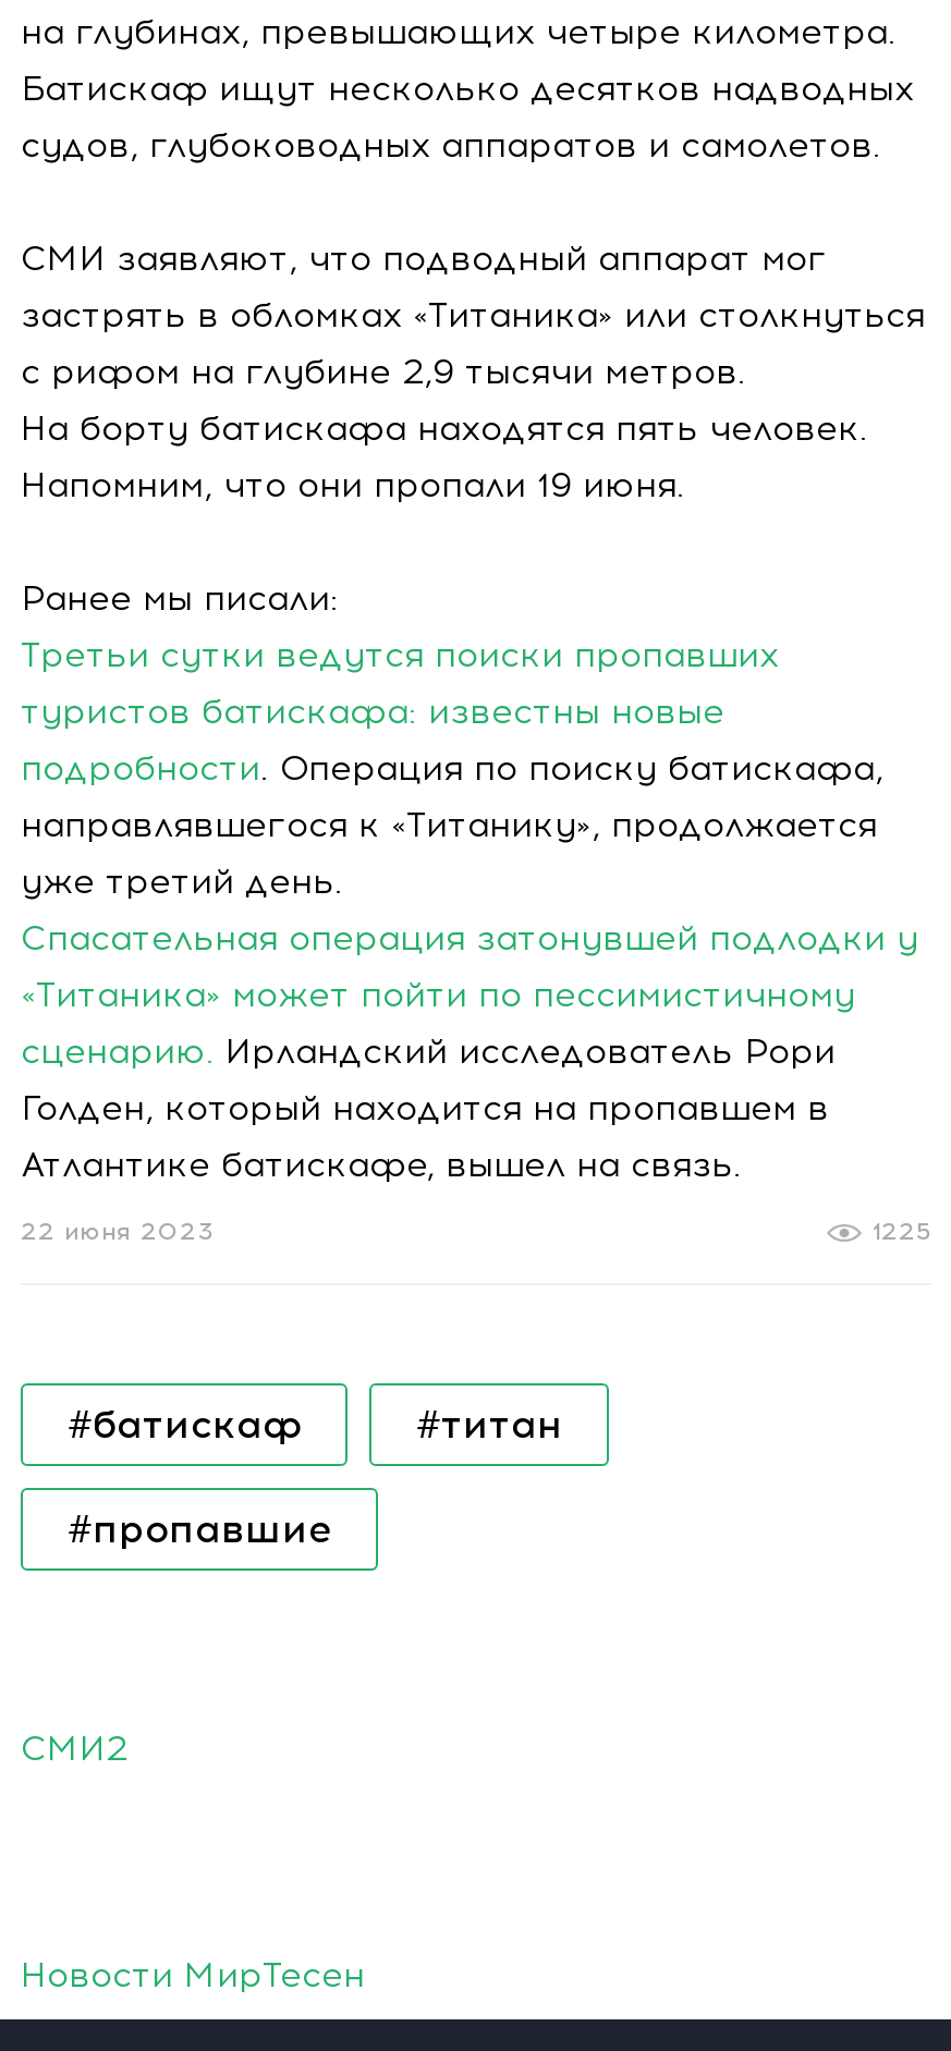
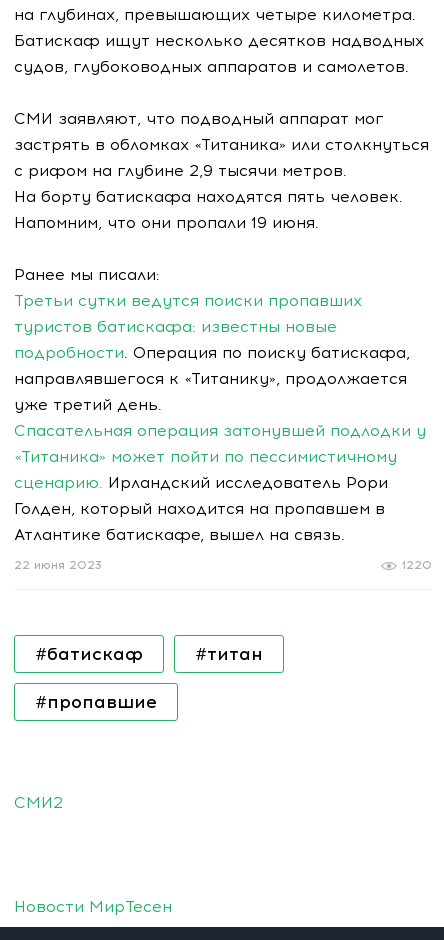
- 1225
+ 1220
